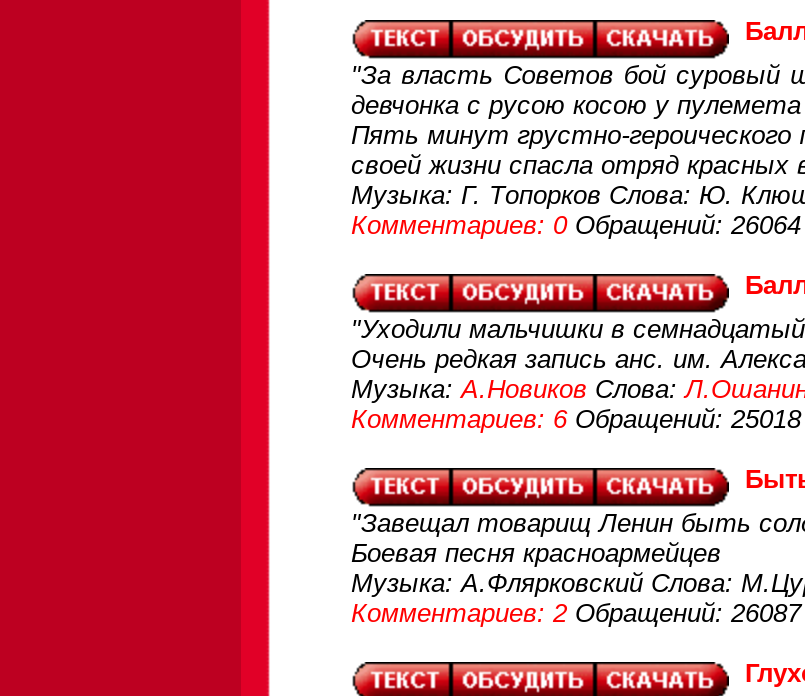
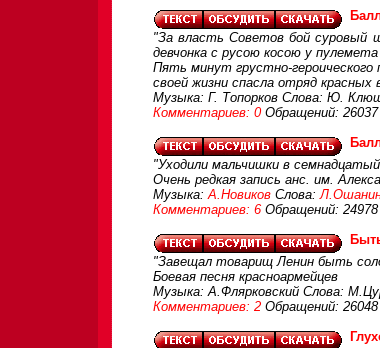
- Комментариев: 0 Обращений: 26064
+ Комментариев: 0 Обращений: 26037

- Комментариев: 6 Обращений: 25018
+ Комментариев: 6 Обращений: 24978

- Комментариев: 2 Обращений: 26087
+ Комментариев: 2 Обращений: 26048
